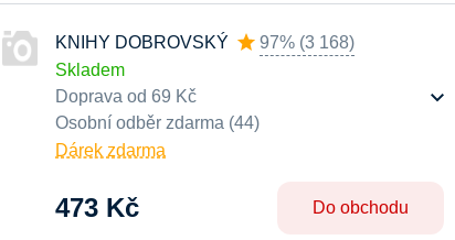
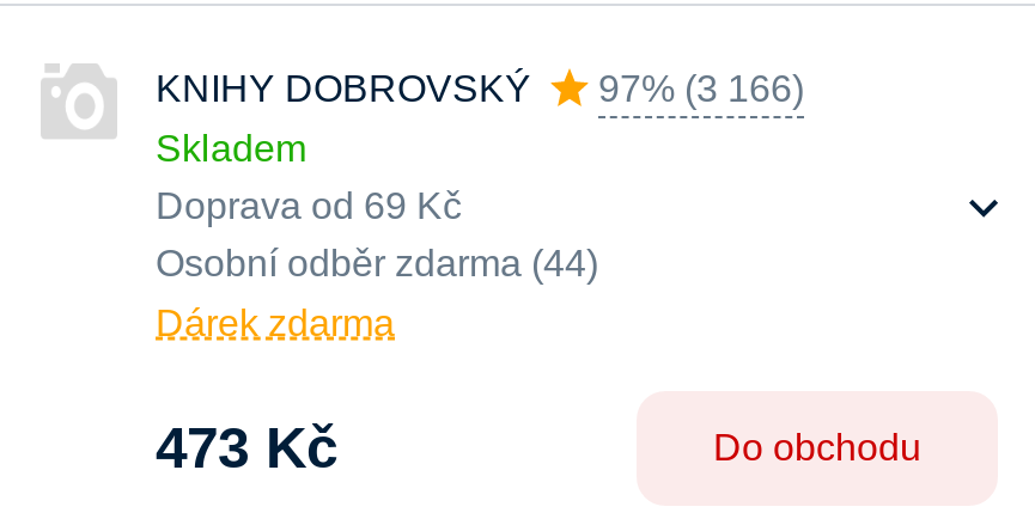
- KNIHY DOBROVSKÝ 97% (3 168)
+ KNIHY DOBROVSKÝ 97% (3 166)
